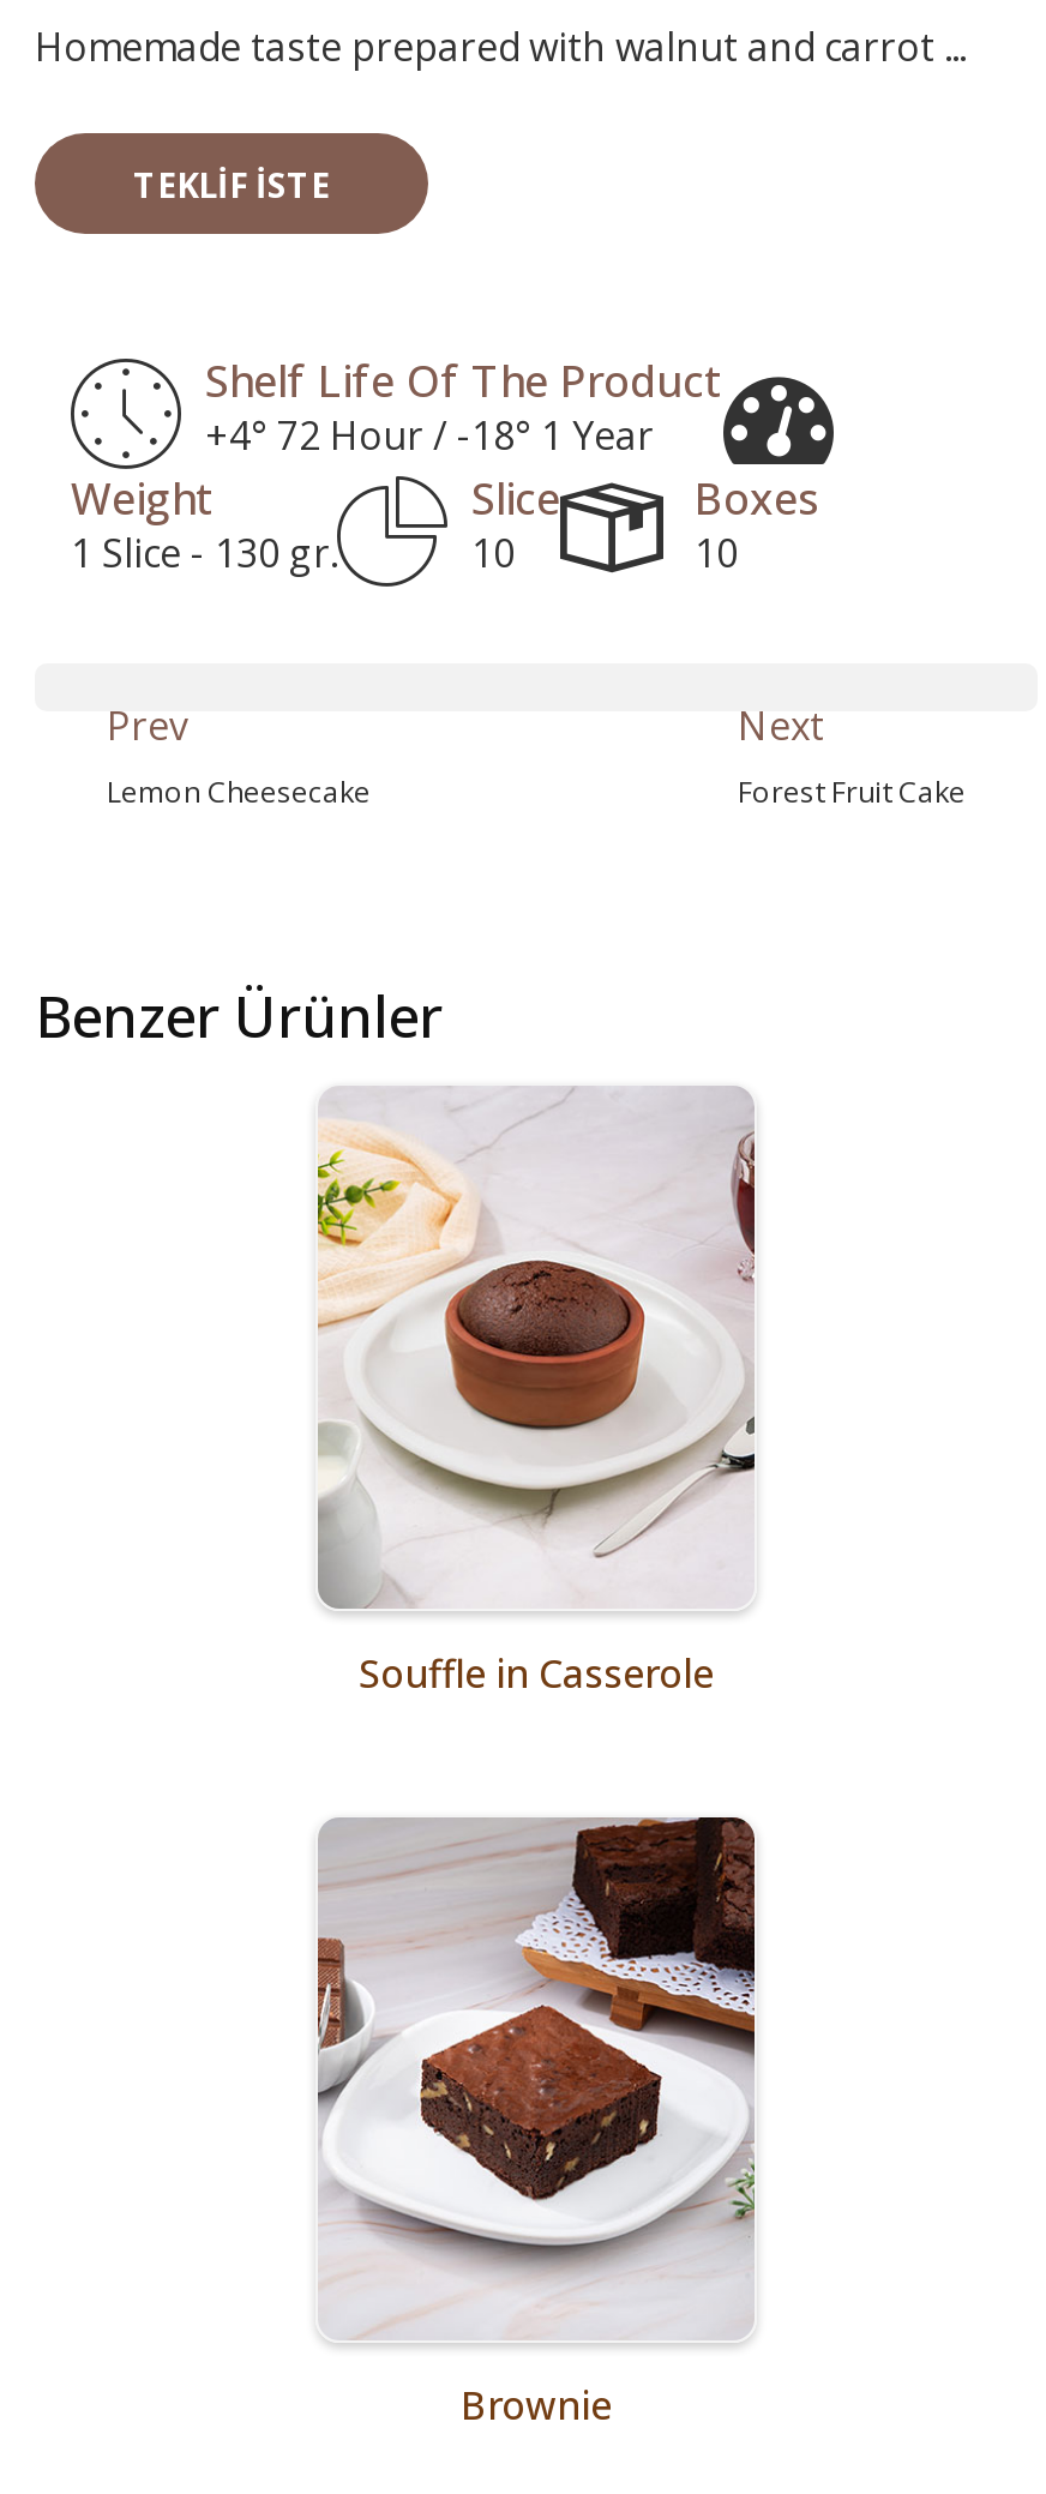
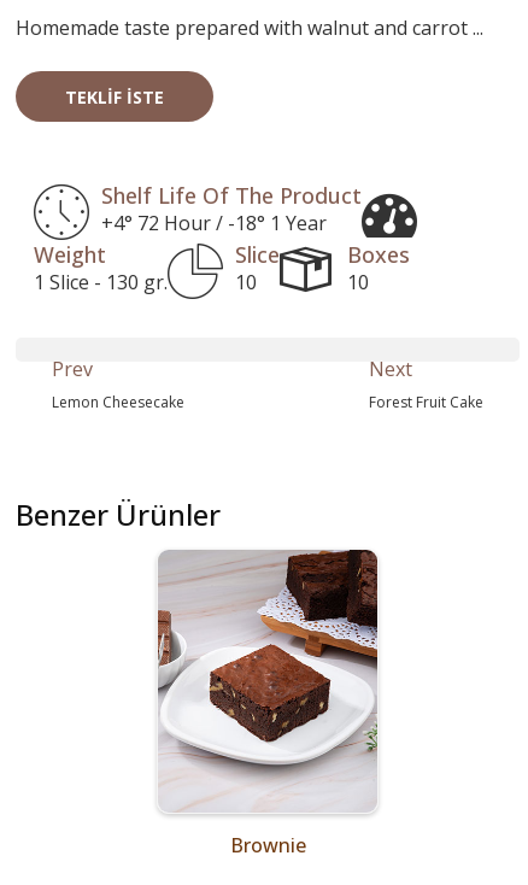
- [image]
- Souffle in Casserole
